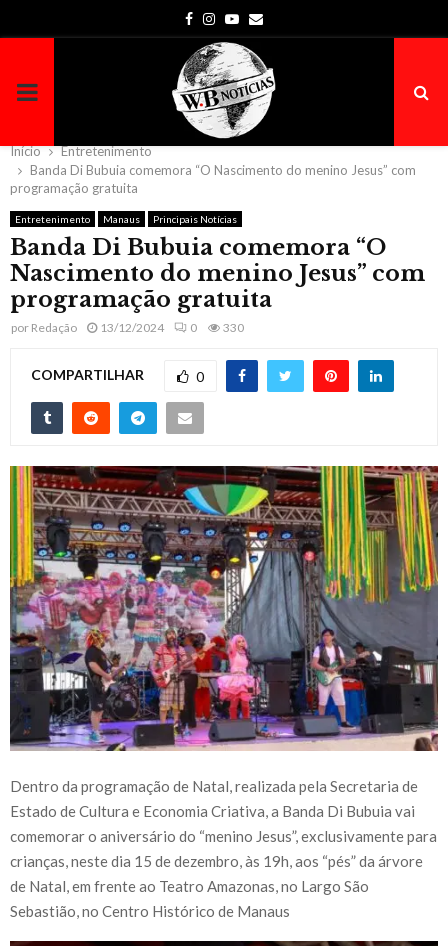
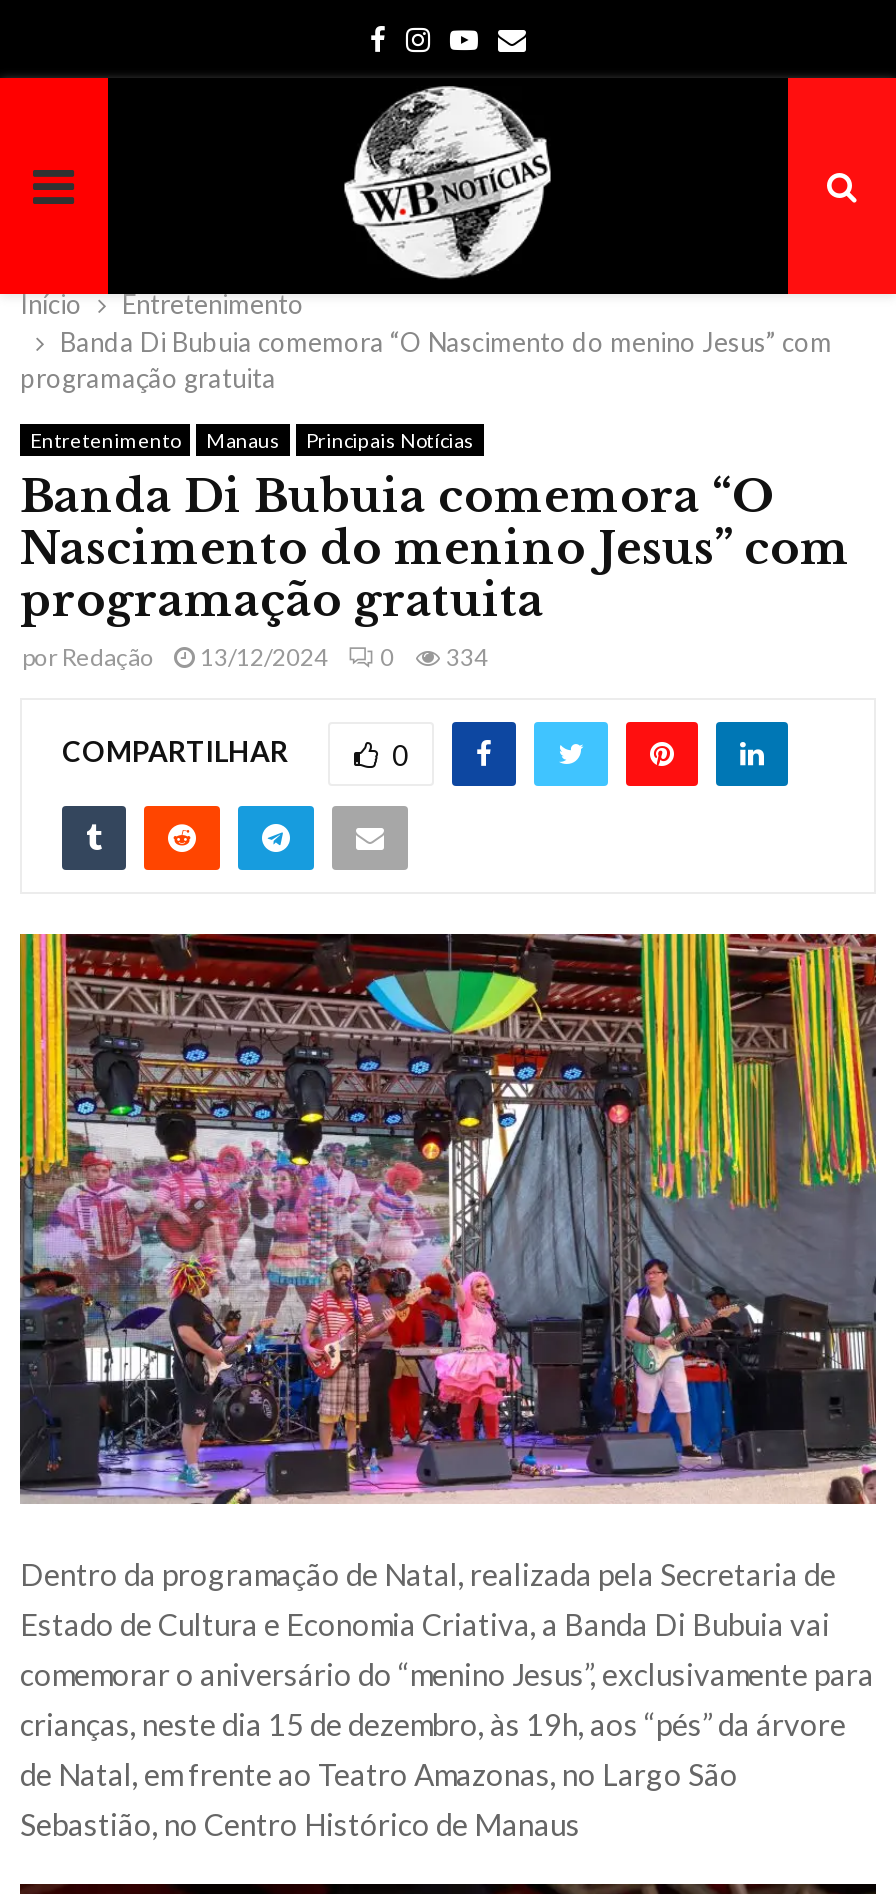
- por Redação 13/12/2024 0 330
+ por Redação 13/12/2024 0 334
